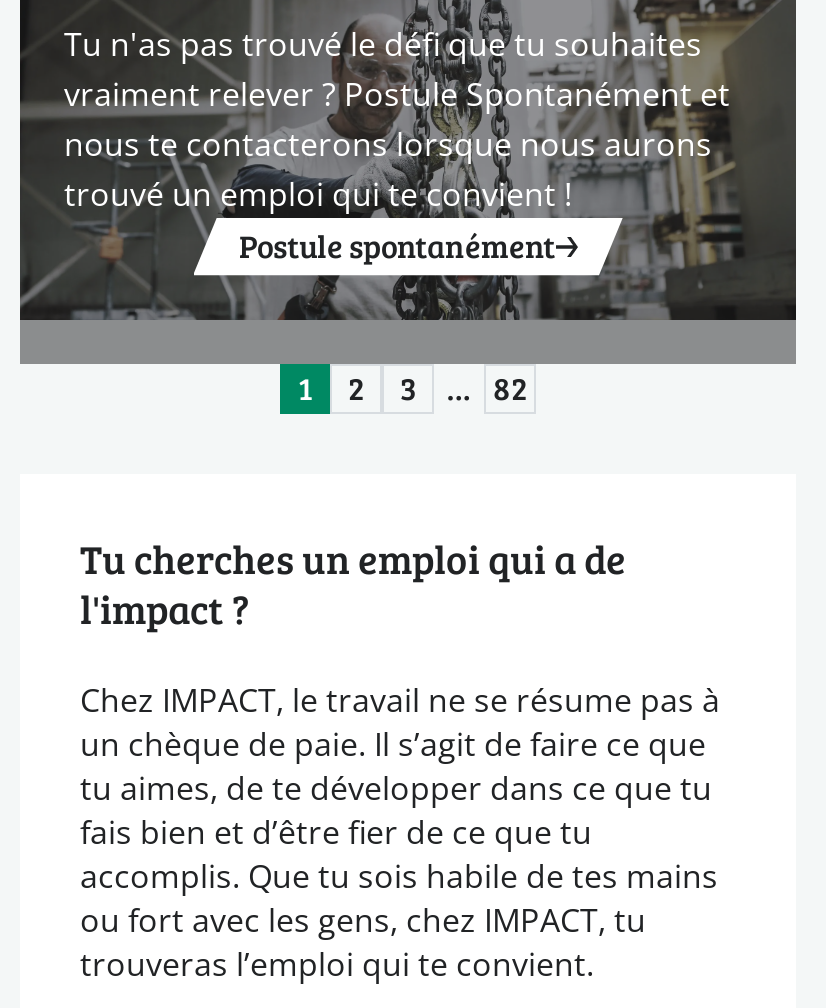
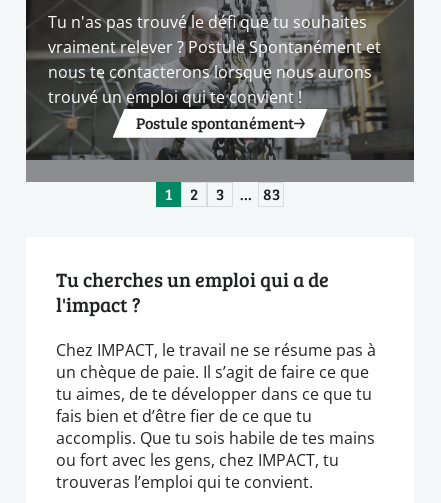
- 1 2 3 … 82
+ 1 2 3 … 83
